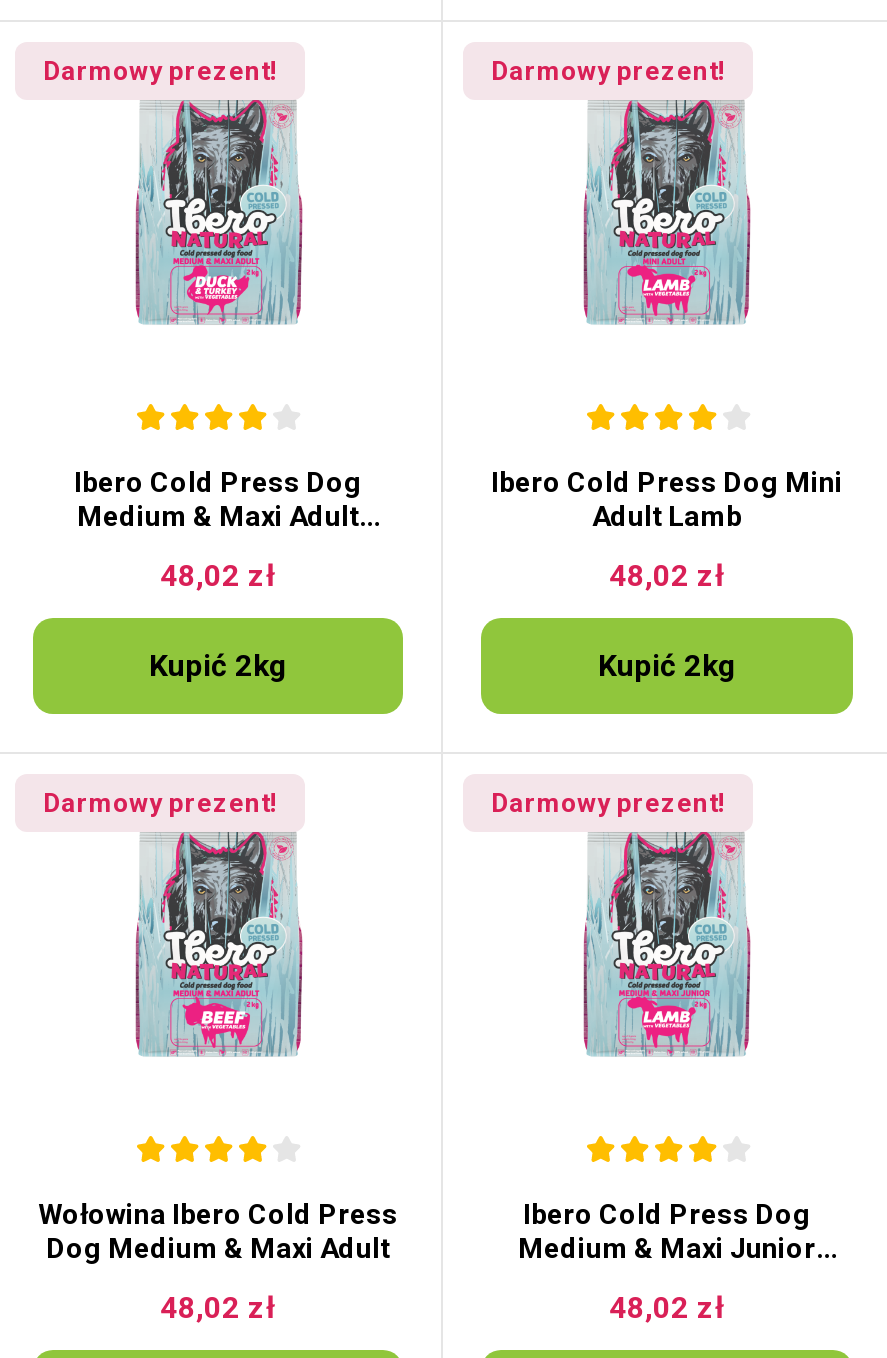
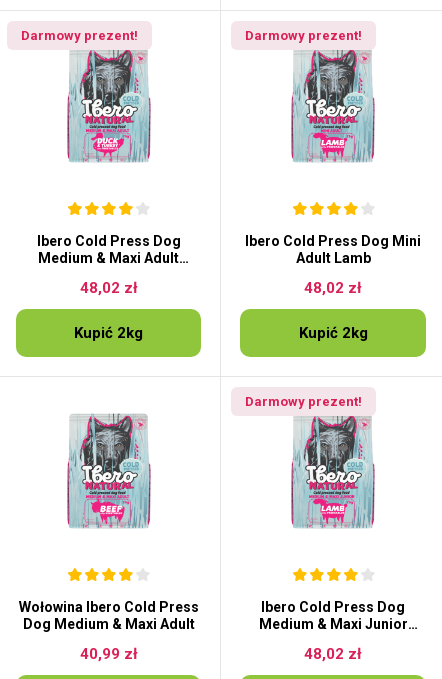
- Darmowy prezent!

- 48,02 zł
+ 40,99 zł
